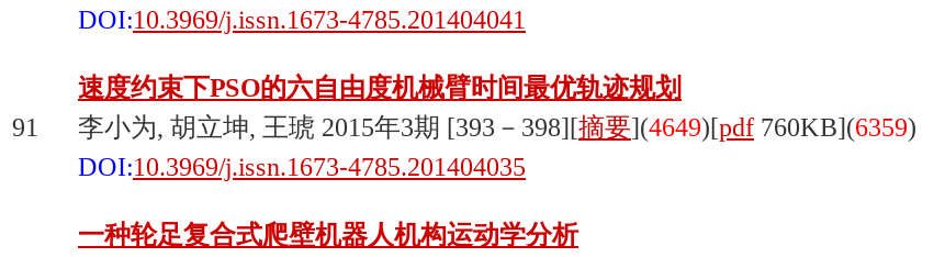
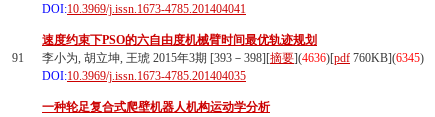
- 李小为, 胡立坤, 王琥 2015年3期 [393－398][摘要](4649)[pdf 760KB](6359)
+ 李小为, 胡立坤, 王琥 2015年3期 [393－398][摘要](4636)[pdf 760KB](6345)
